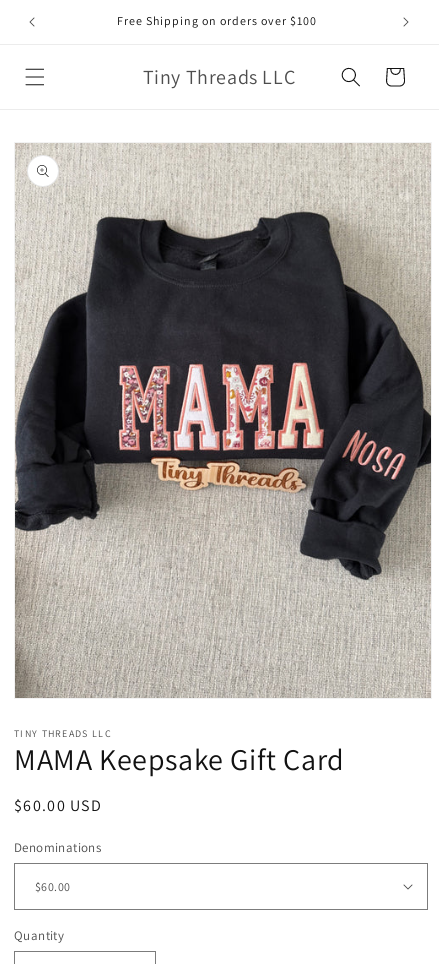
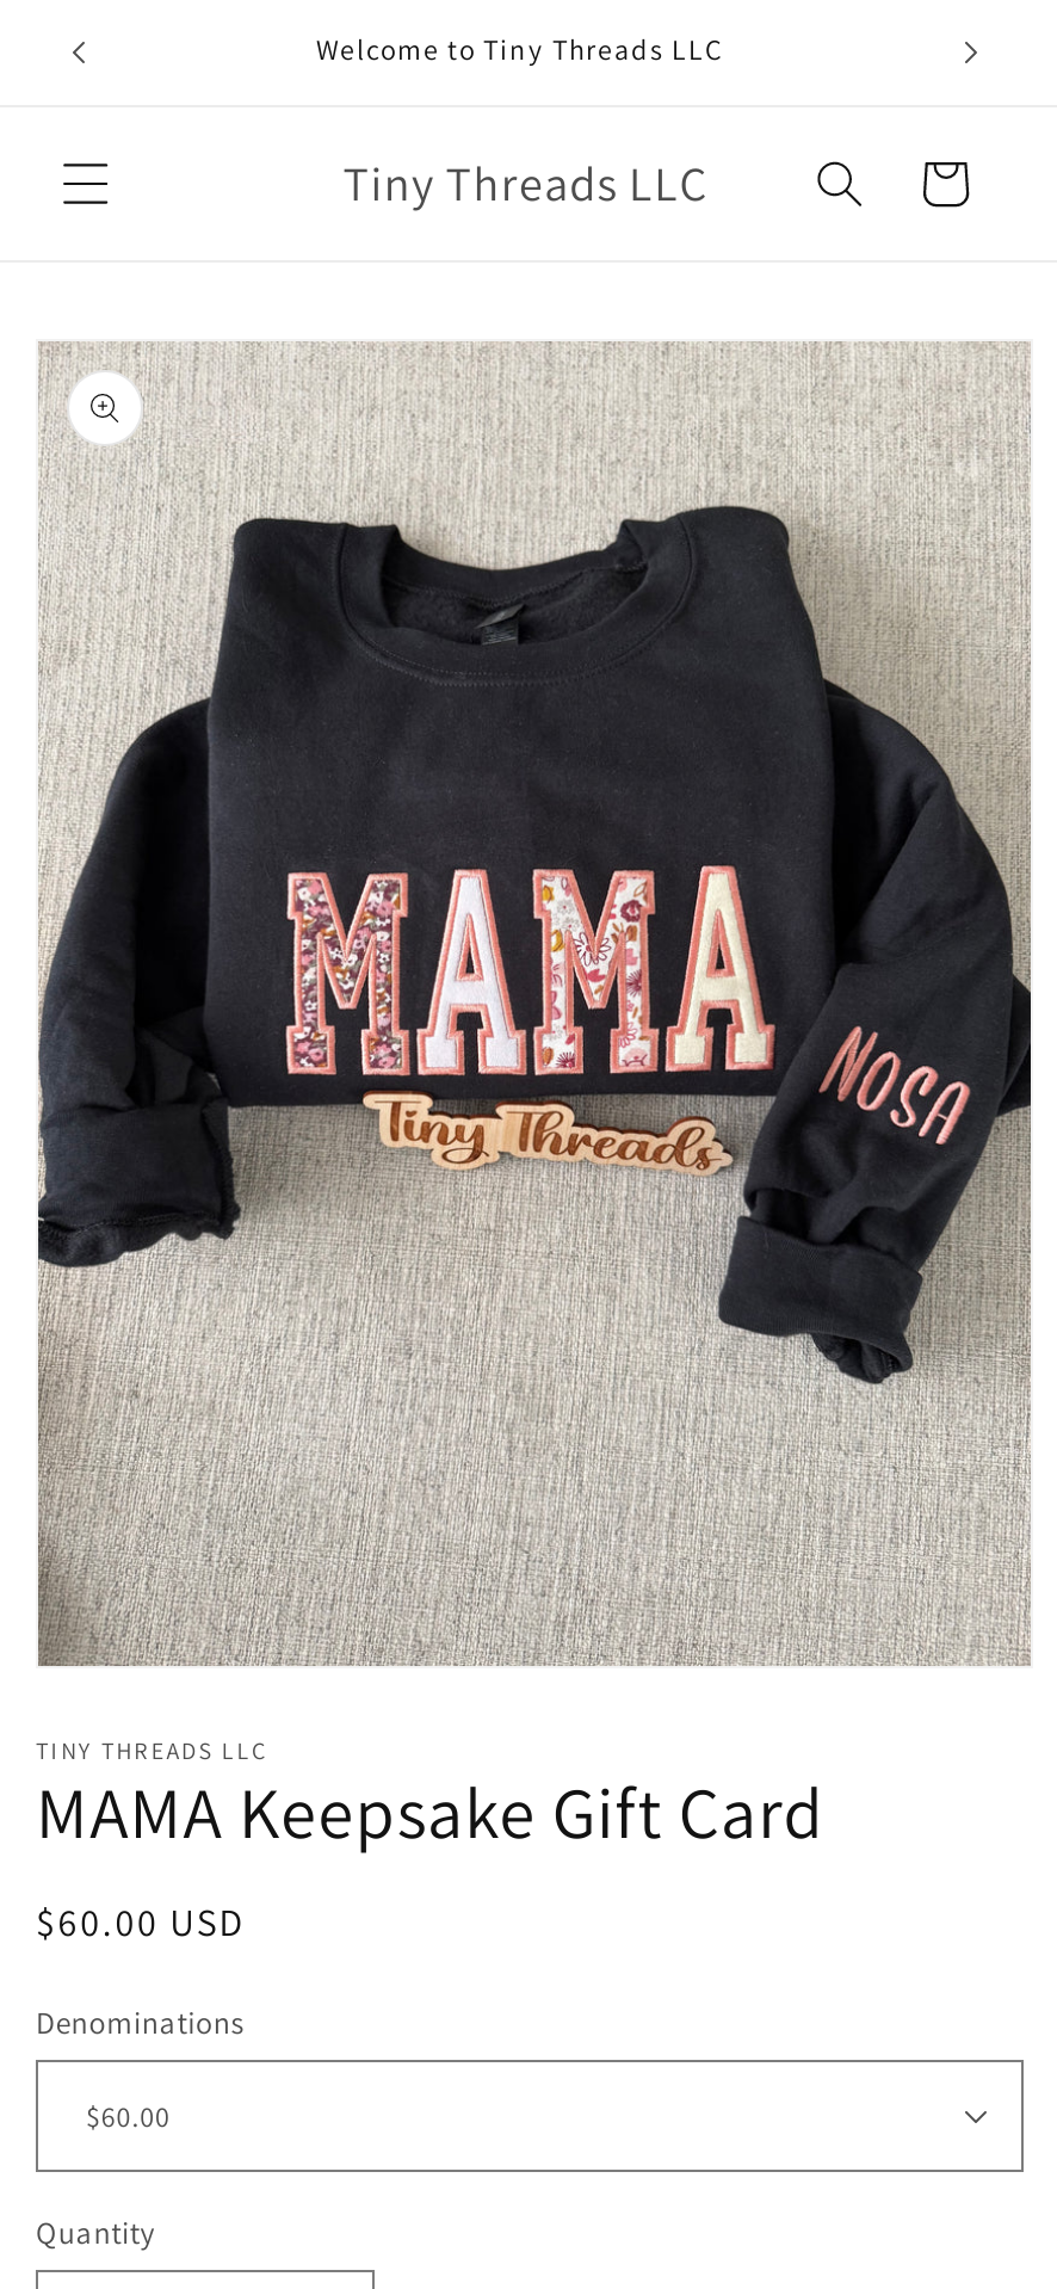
- Free Shipping on orders over $100
+ Welcome to Tiny Threads LLC
